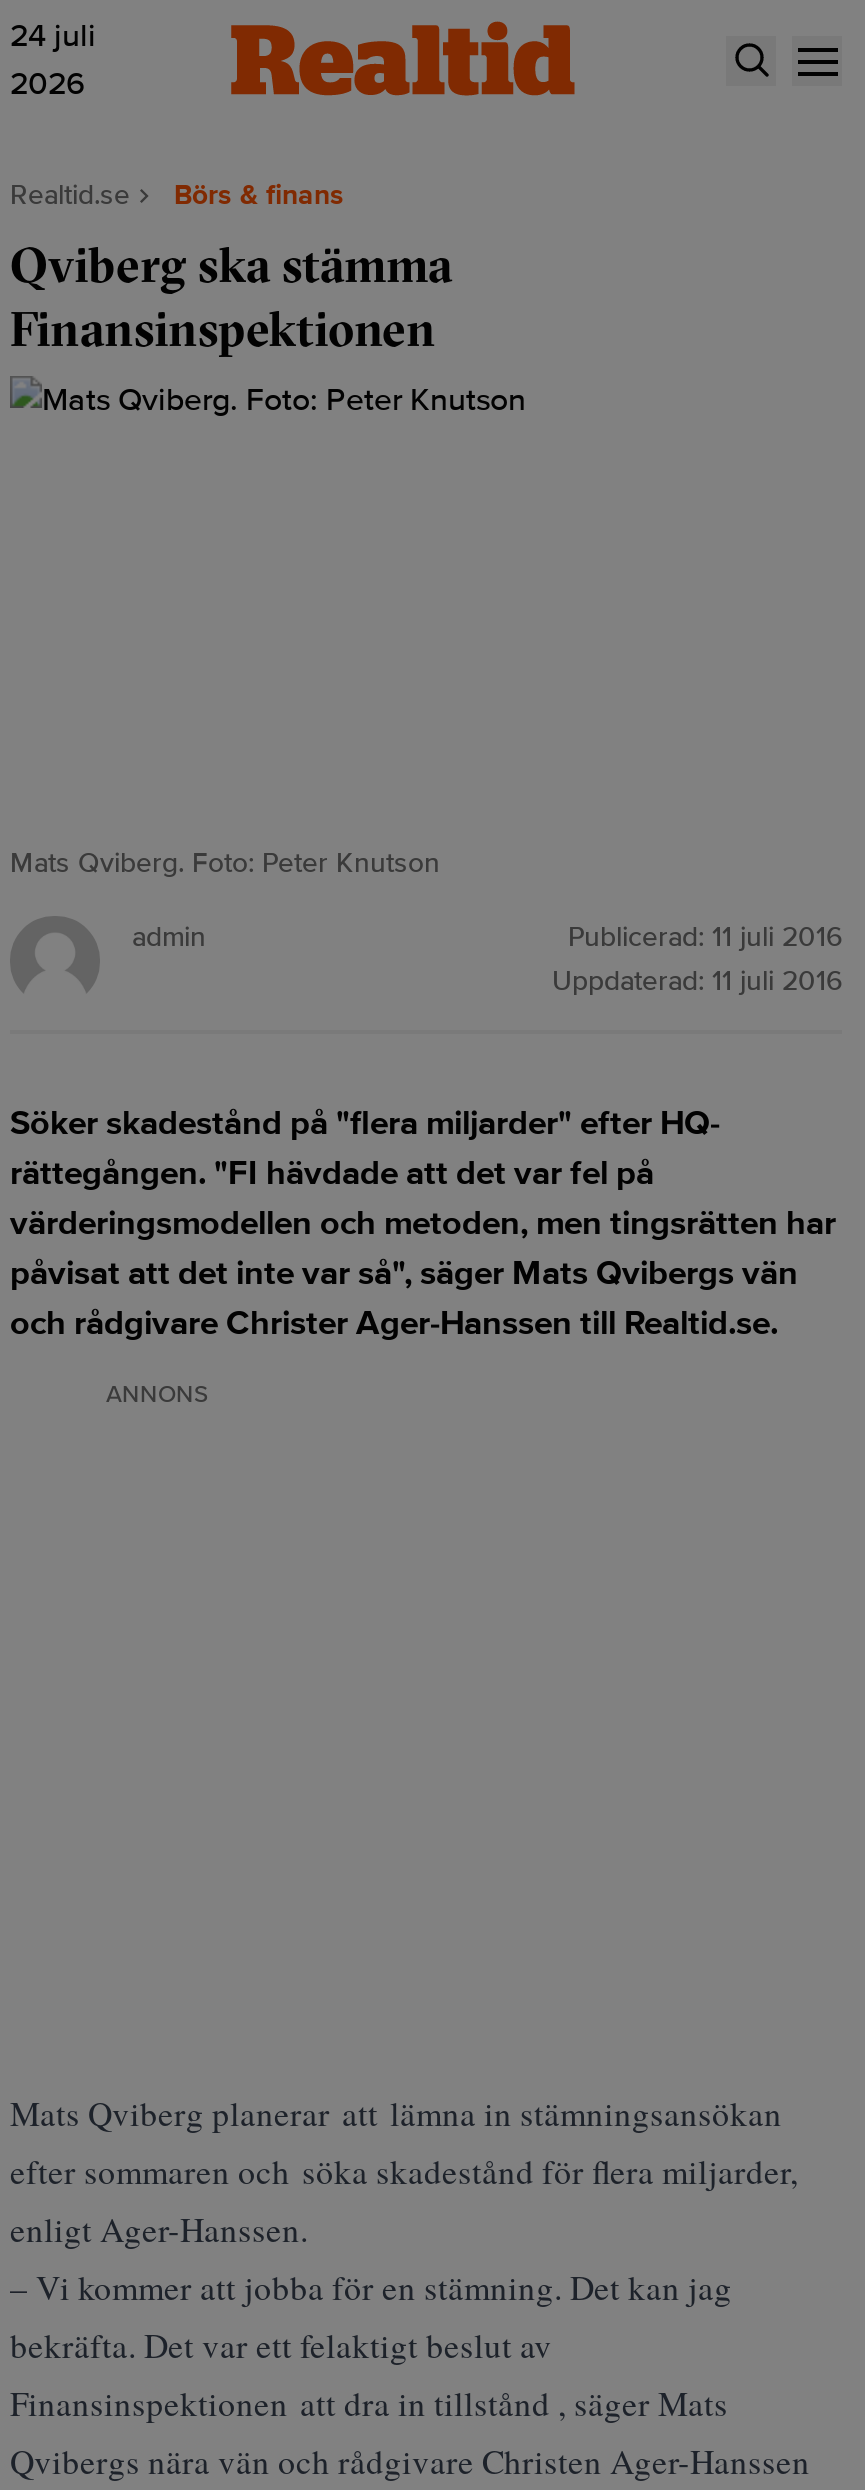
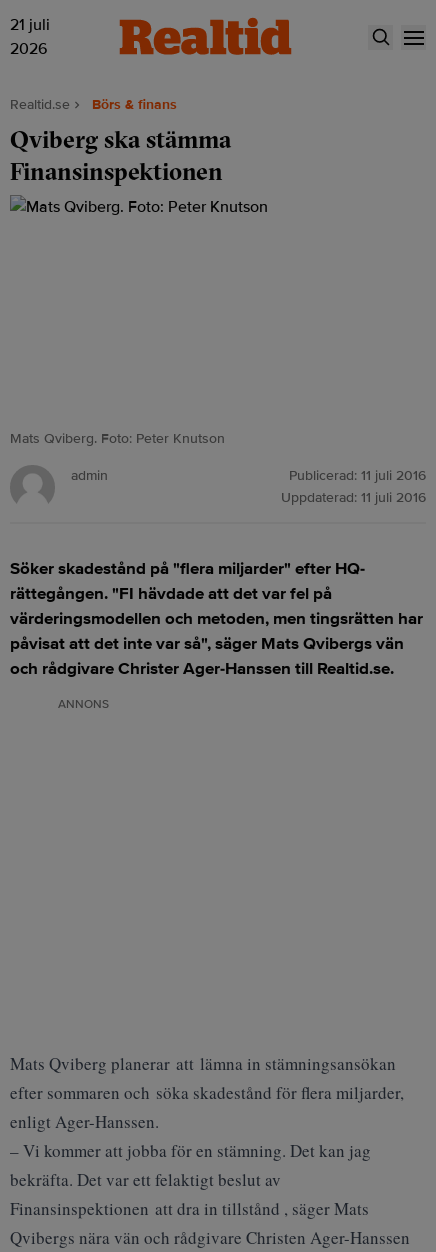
- 24 juli
+ 21 juli
